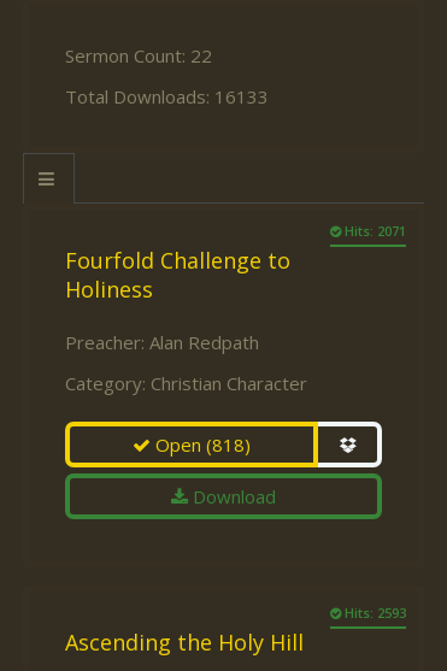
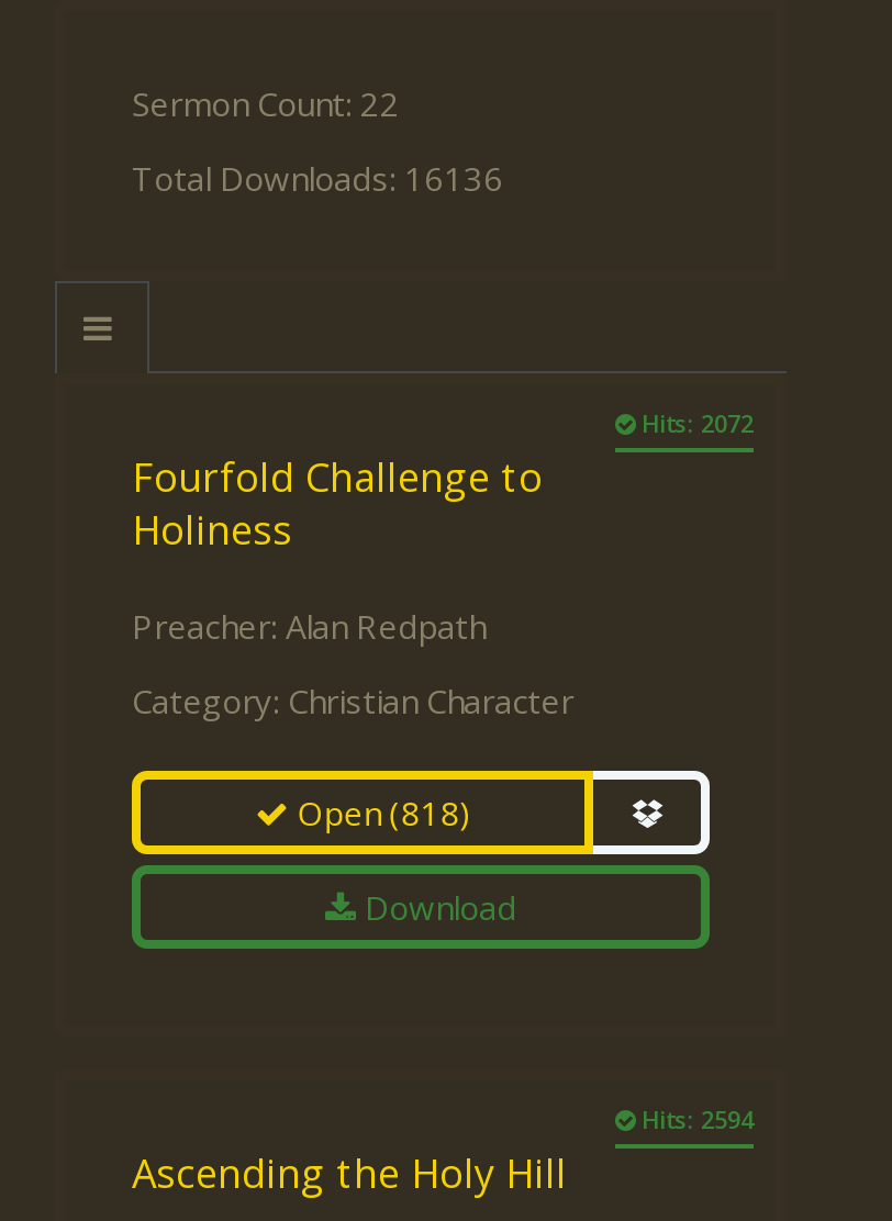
- Total Downloads: 16133
+ Total Downloads: 16136

- Hits: 2071
+ Hits: 2072

- Hits: 2593
+ Hits: 2594
